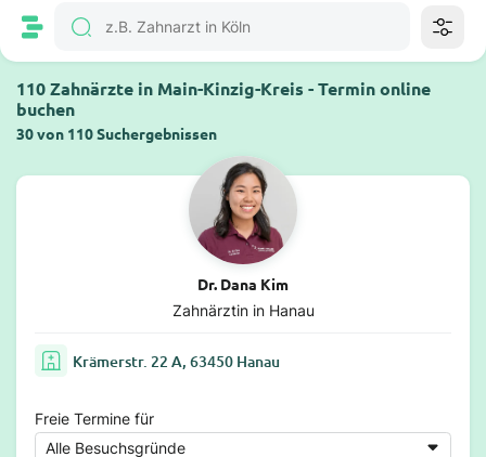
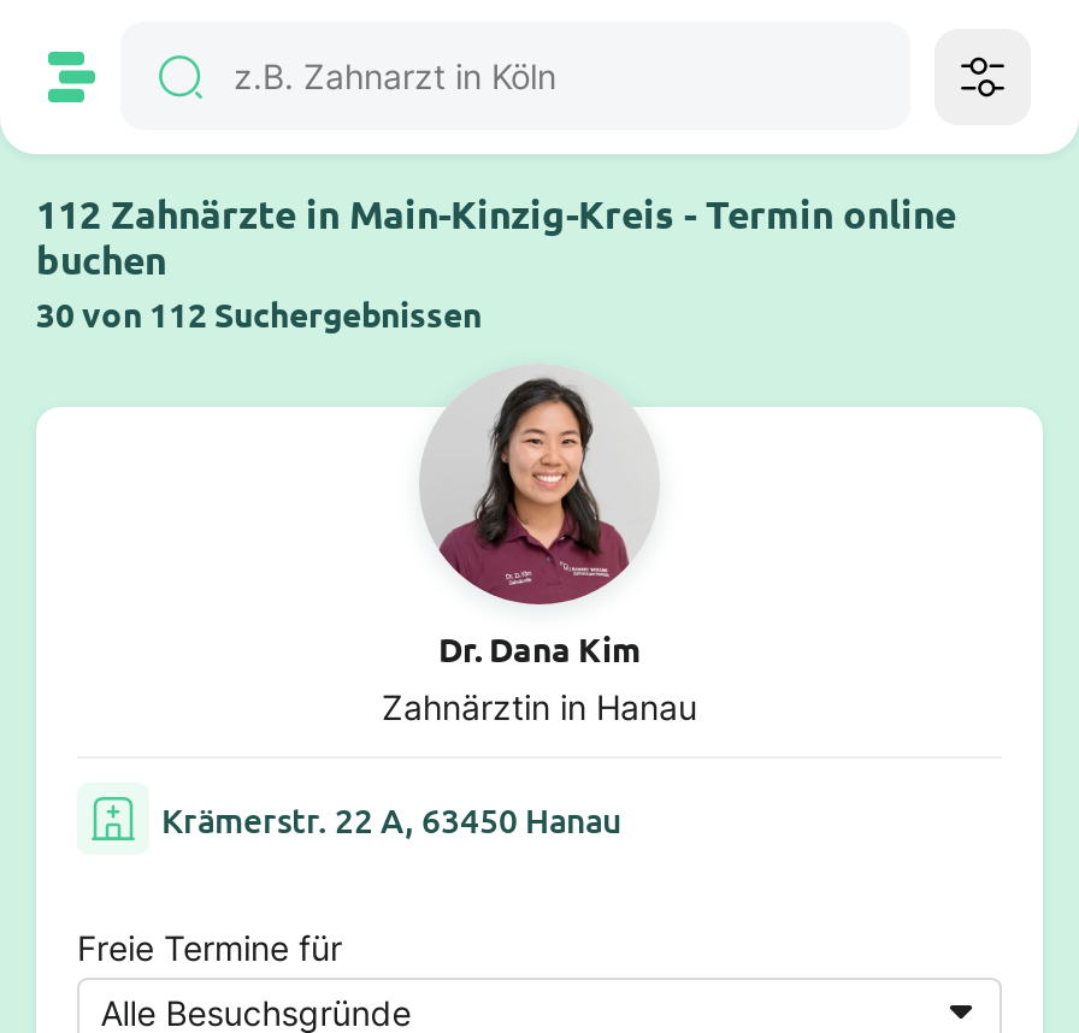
- 110 Zahnärzte in Main-Kinzig-Kreis - Termin online
+ 112 Zahnärzte in Main-Kinzig-Kreis - Termin online

- 30 von 110 Suchergebnissen
+ 30 von 112 Suchergebnissen
